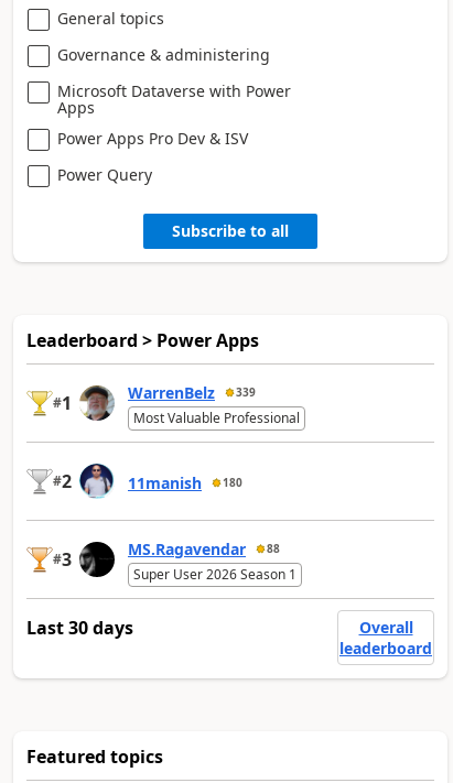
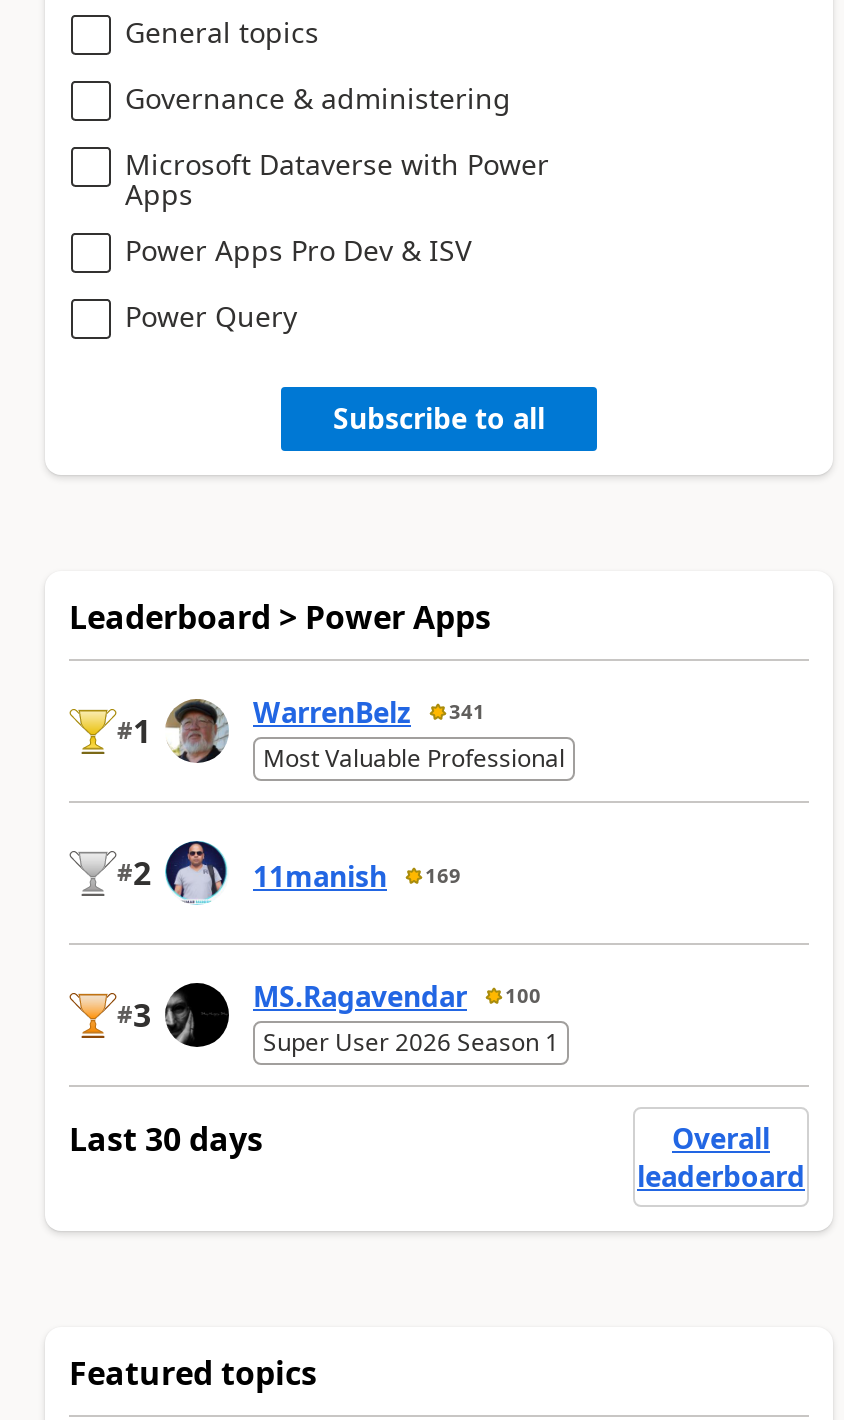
- WarrenBelz 339
+ WarrenBelz 341

- 11manish 180
+ 11manish 169

- MS.Ragavendar 88
+ MS.Ragavendar 100
